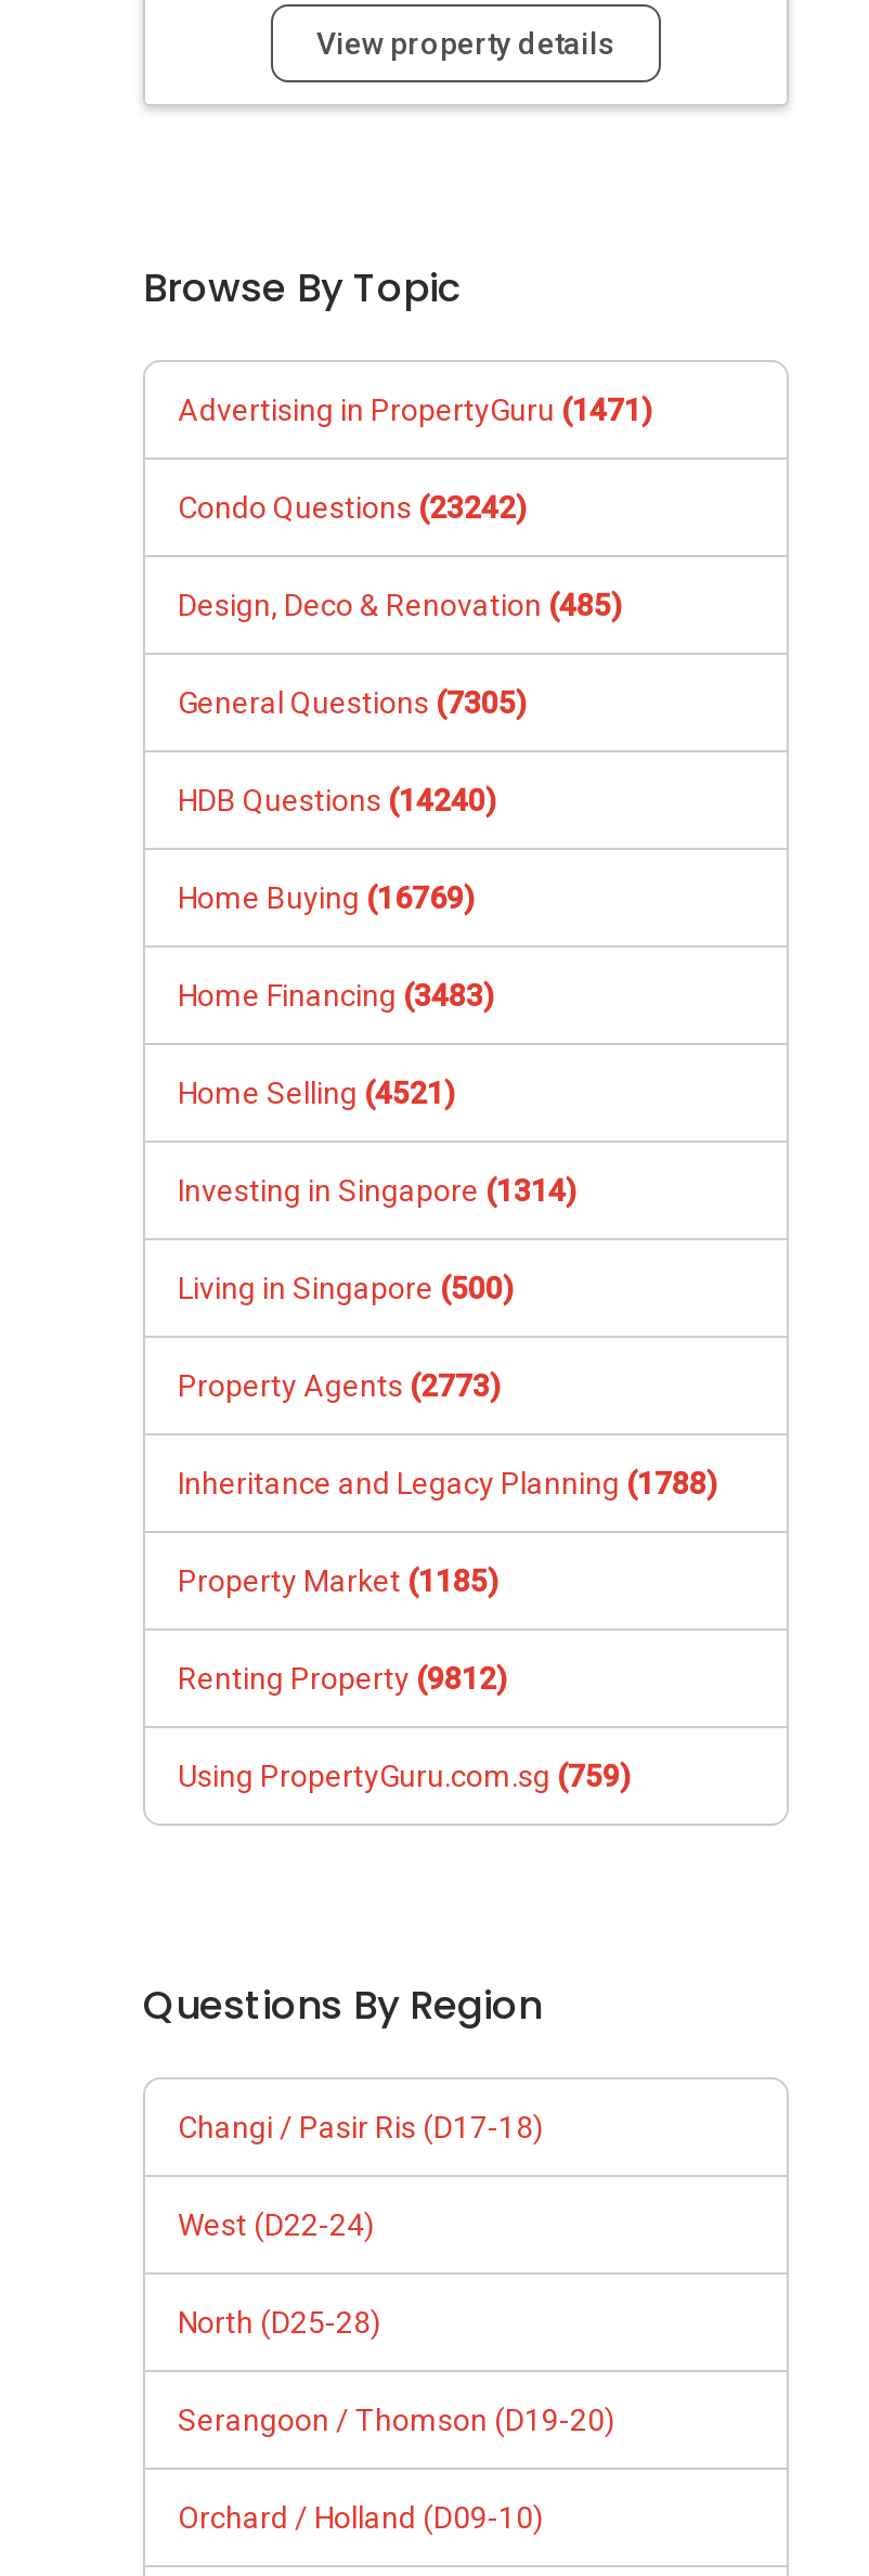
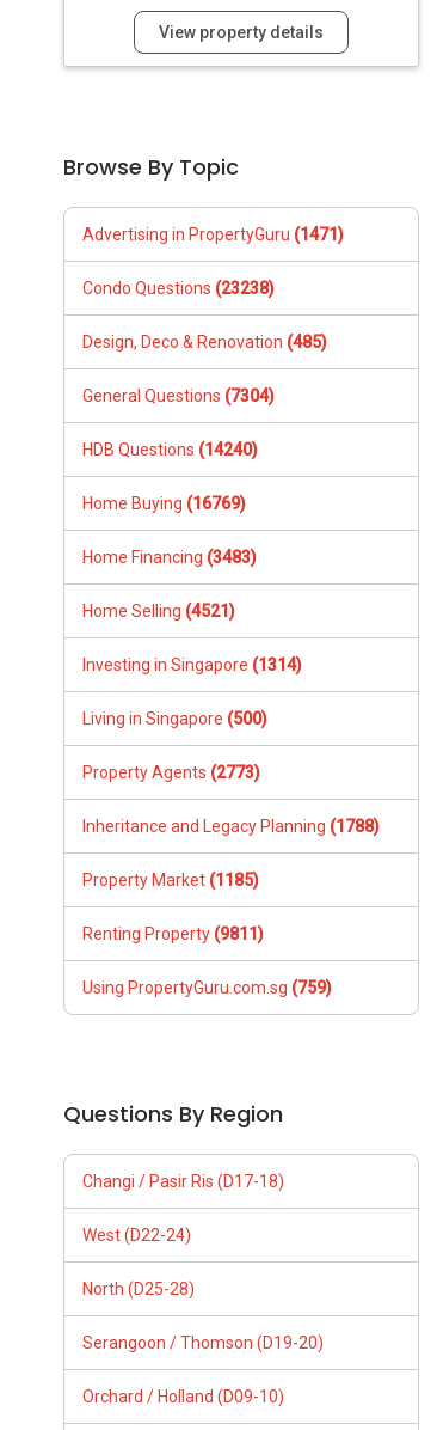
- Condo Questions (23242)
+ Condo Questions (23238)

- General Questions (7305)
+ General Questions (7304)

- Renting Property (9812)
+ Renting Property (9811)
